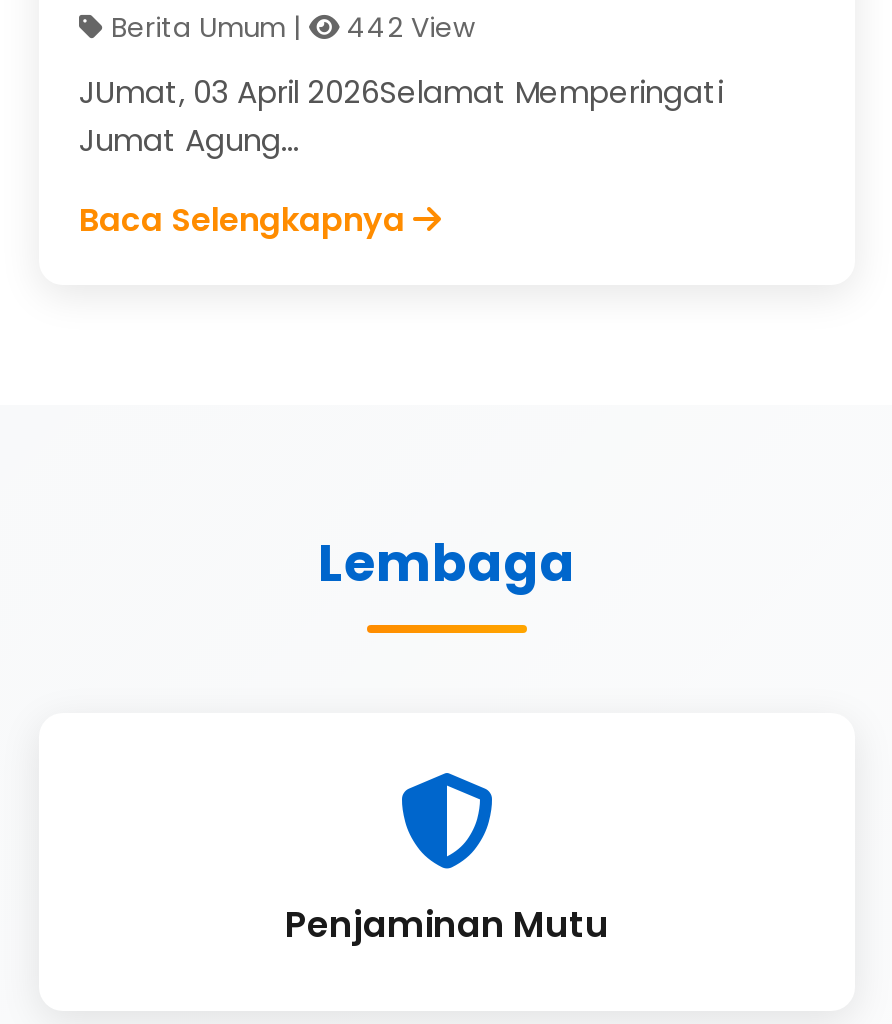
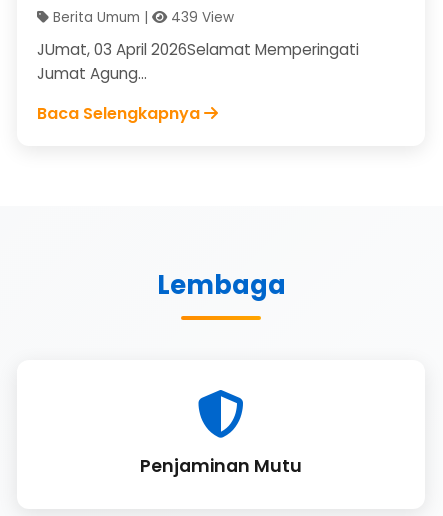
- 442 View
+ 439 View
